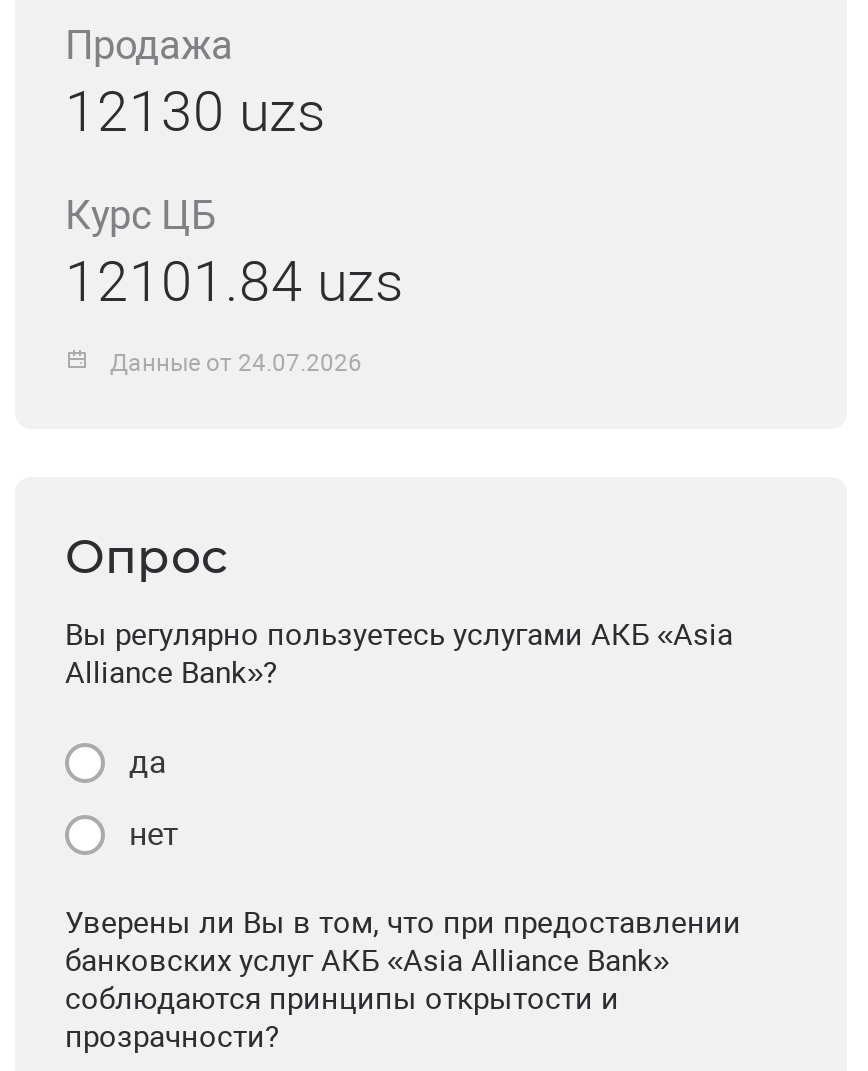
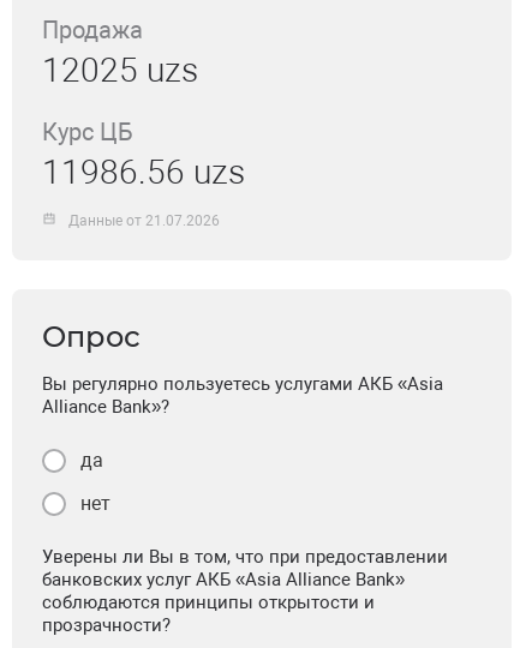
- 12130 uzs
+ 12025 uzs

- 12101.84 uzs
+ 11986.56 uzs

- Данные от 24.07.2026
+ Данные от 21.07.2026
